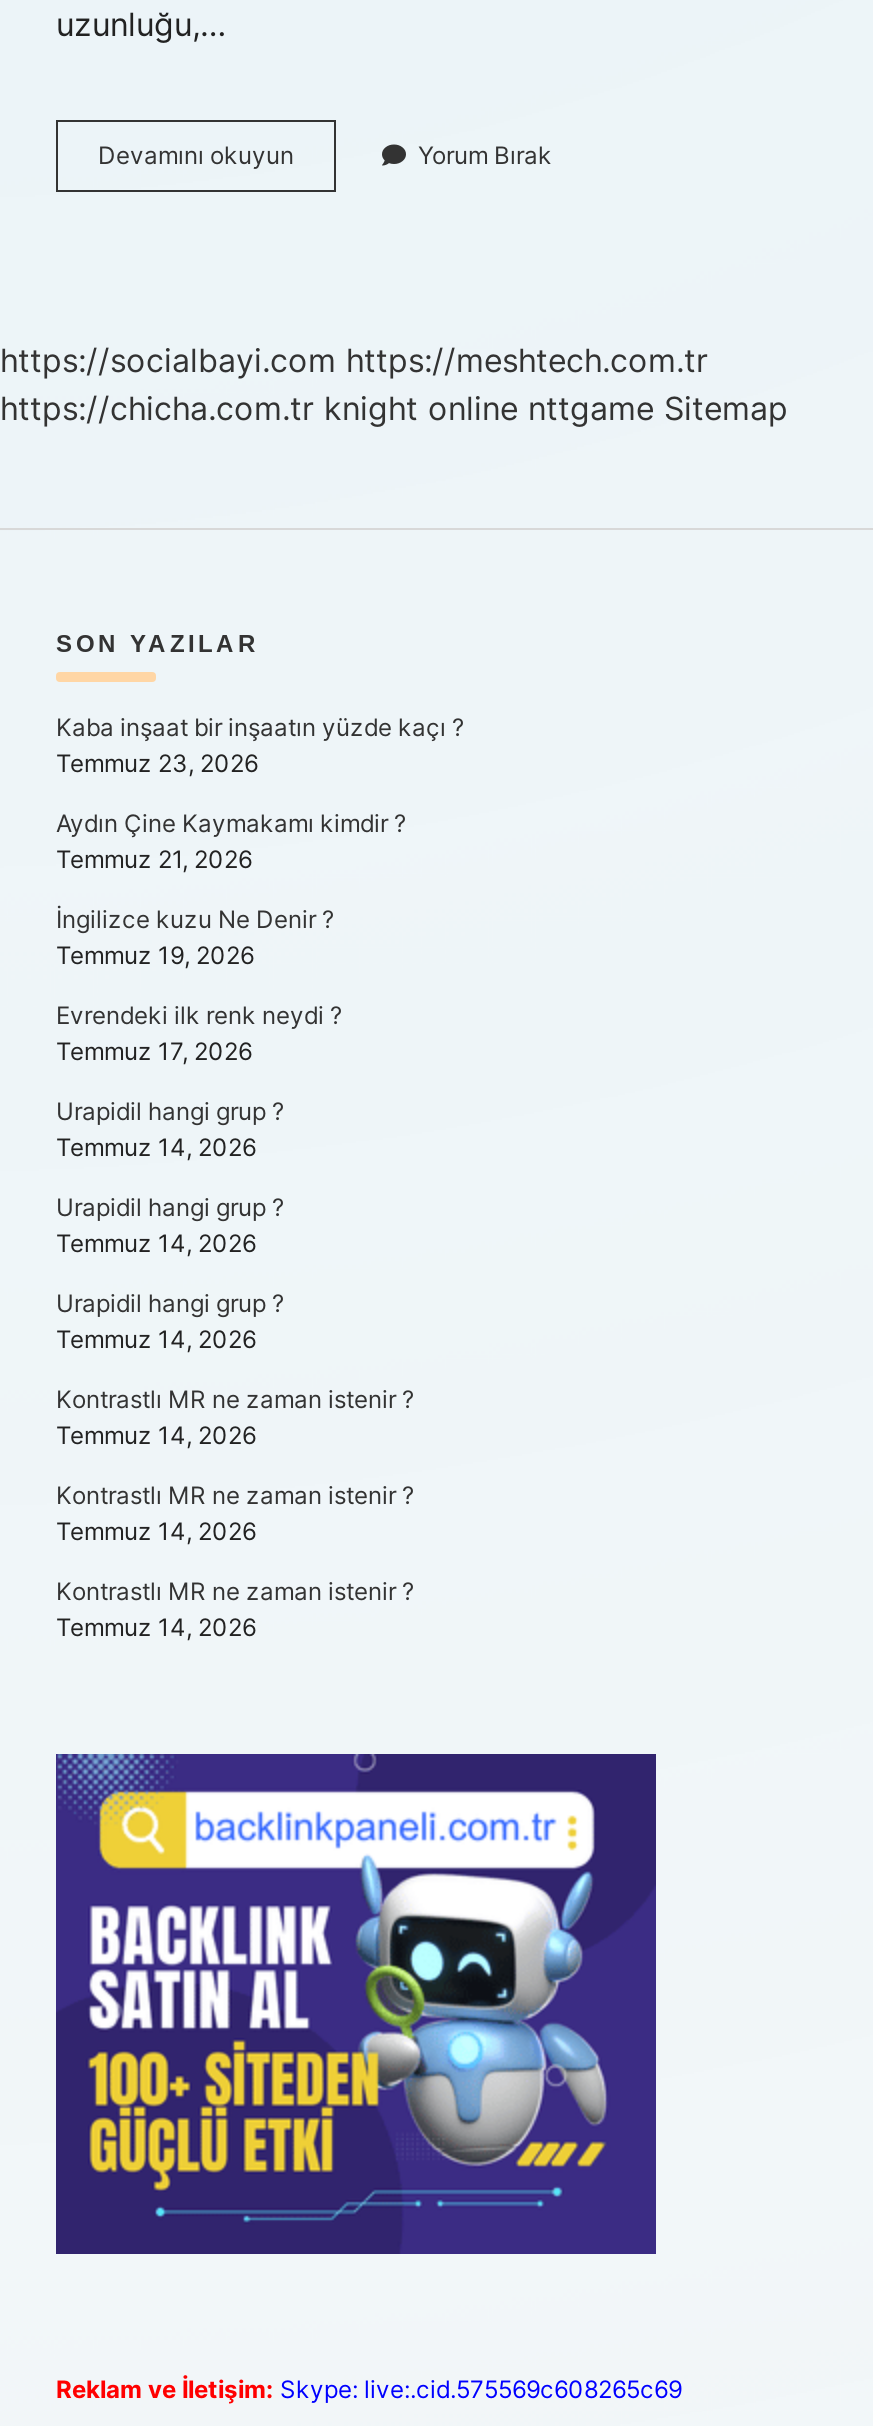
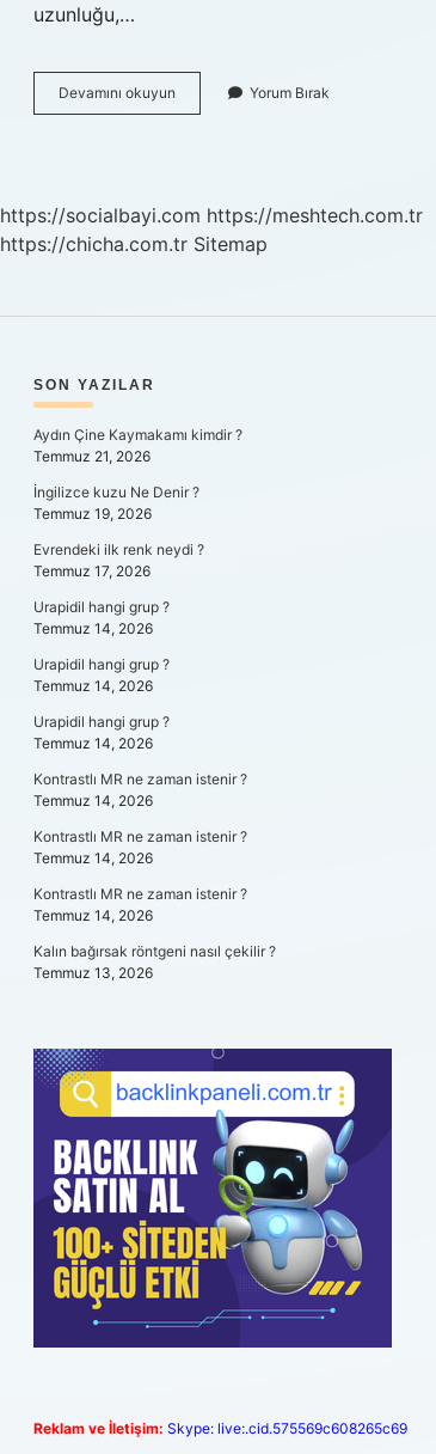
- https://chicha.com.tr knight online nttgame Sitemap
+ https://chicha.com.tr Sitemap

- Kaba inşaat bir inşaatın yüzde kaçı ?
- Temmuz 23, 2026

moved up: Aydın Çine Kaymakamı kimdir ? | Temmuz 21, 2026 | İngilizce kuzu Ne Denir ? | ... | Kontrastlı MR ne zaman istenir ? | Temmuz 14, 2026

+ Kalın bağırsak röntgeni nasıl çekilir ?
+ Temmuz 13, 2026
